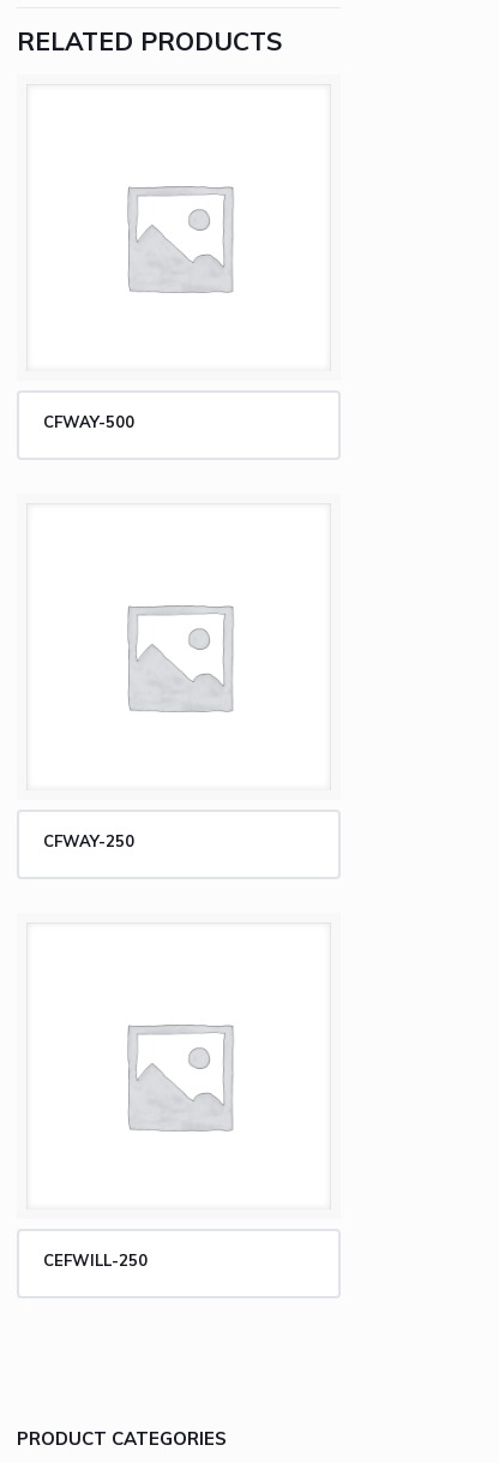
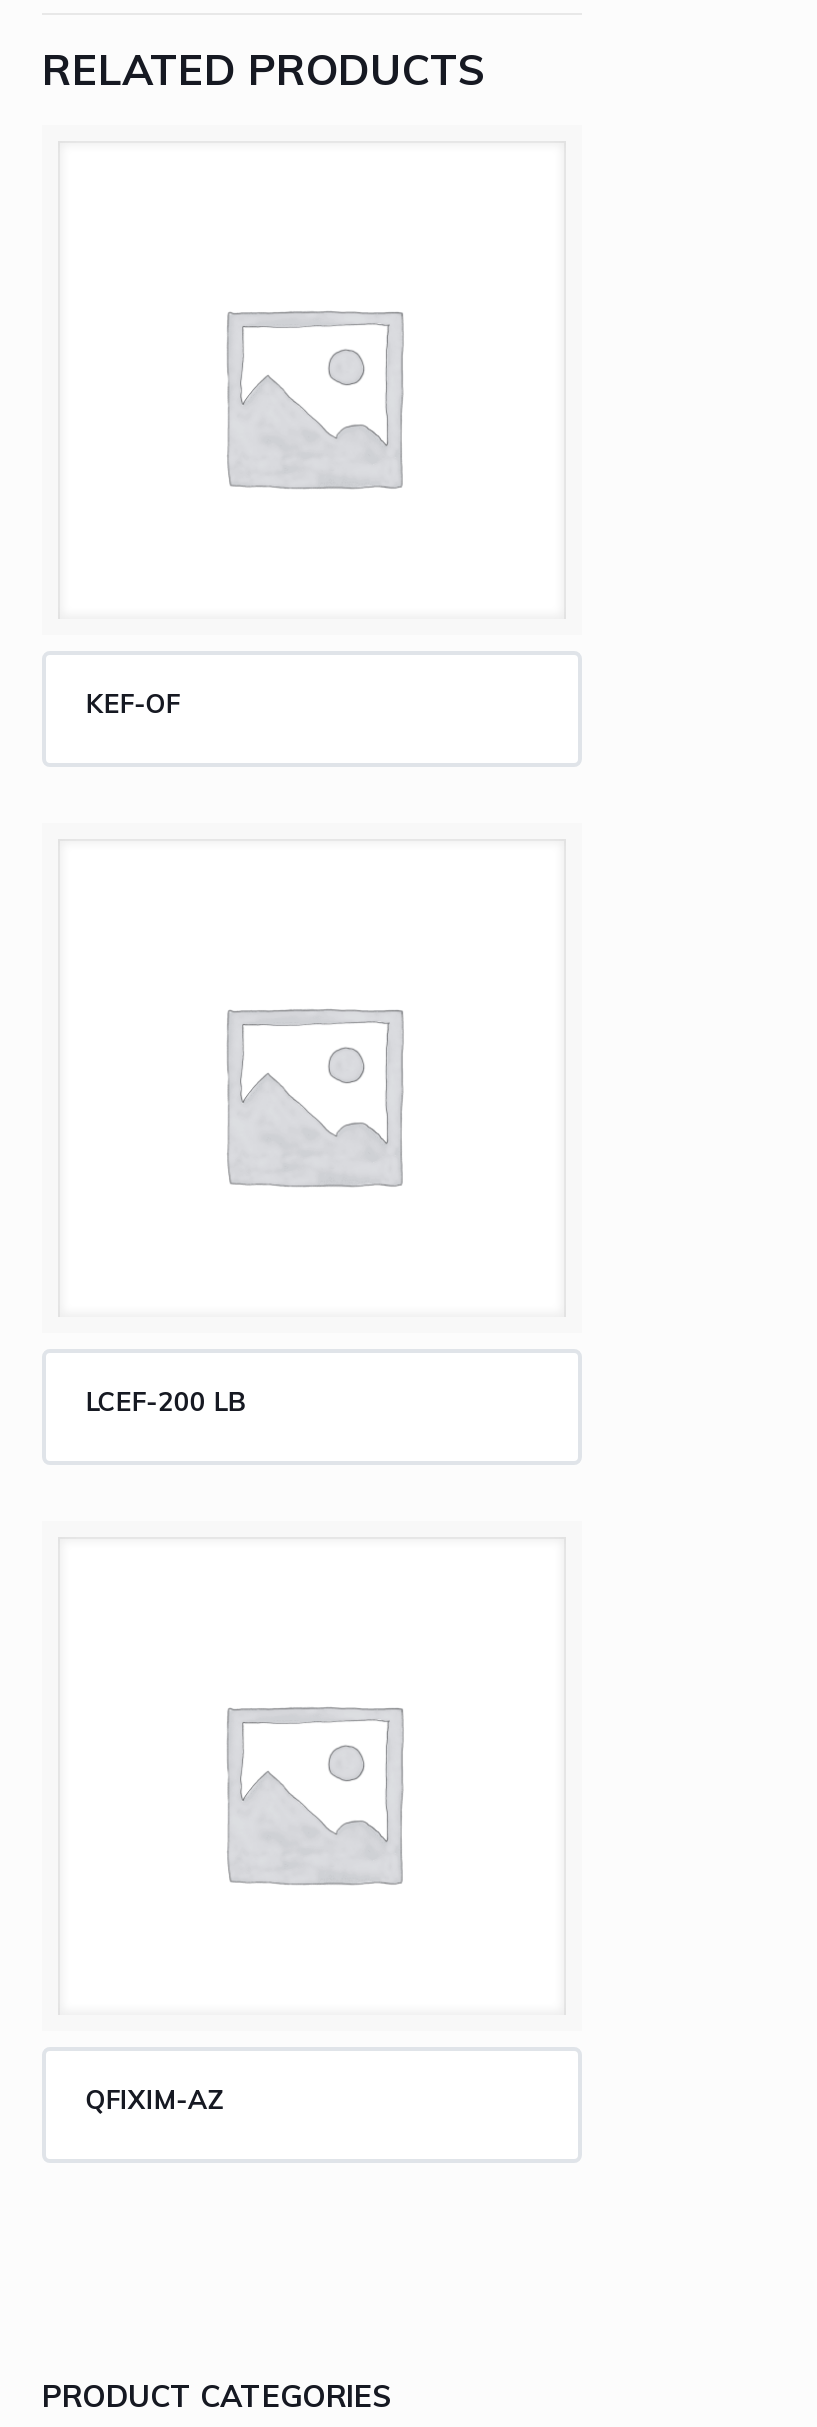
- CFWAY-500
+ KEF-OF

- CFWAY-250
+ LCEF-200 LB

- CEFWILL-250
+ QFIXIM-AZ
